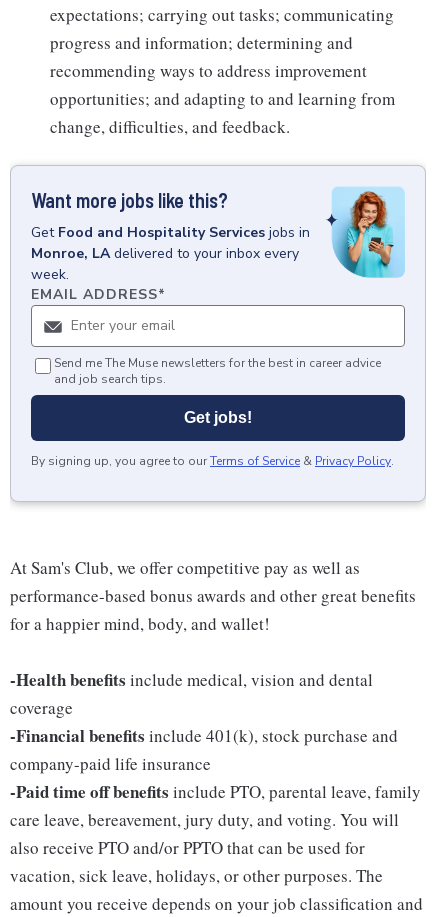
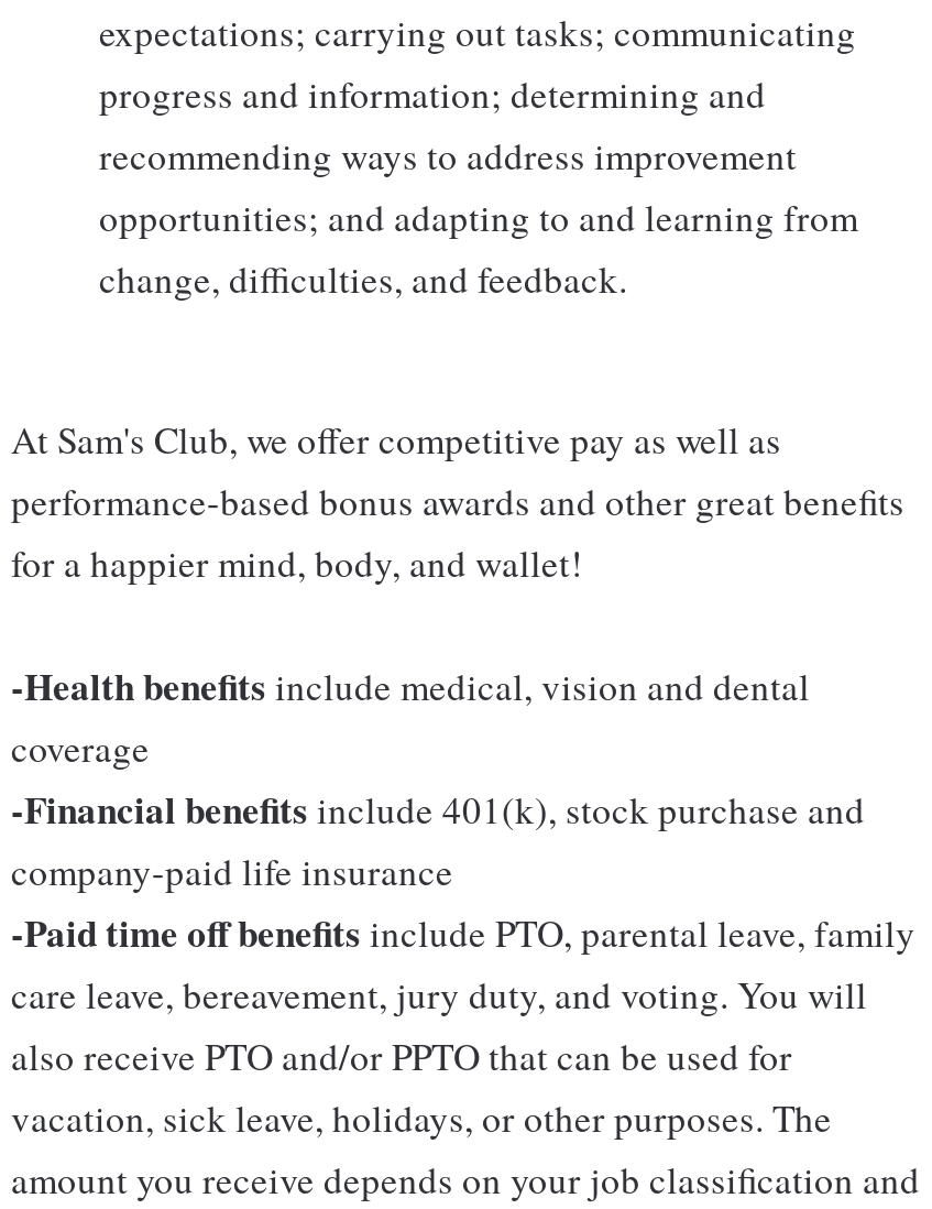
- [image]
- Want more jobs like this?
- Get Food and Hospitality Services jobs in
- Monroe, LA delivered to your inbox every
- week.
- EMAIL ADDRESS*

- Send me The Muse newsletters for the best in career advice
- and job search tips.
- Get jobs!
- By signing up, you agree to our Terms of Service & Privacy Policy.
